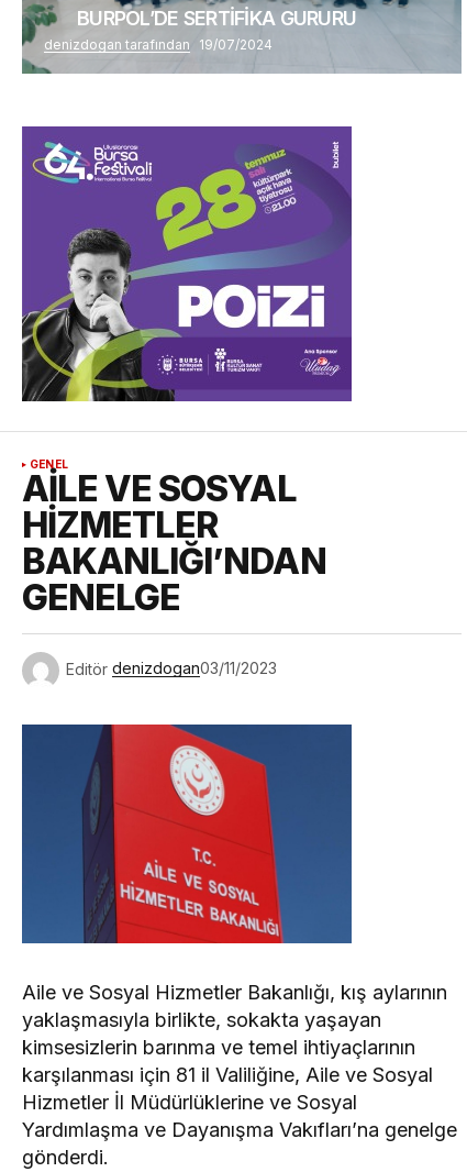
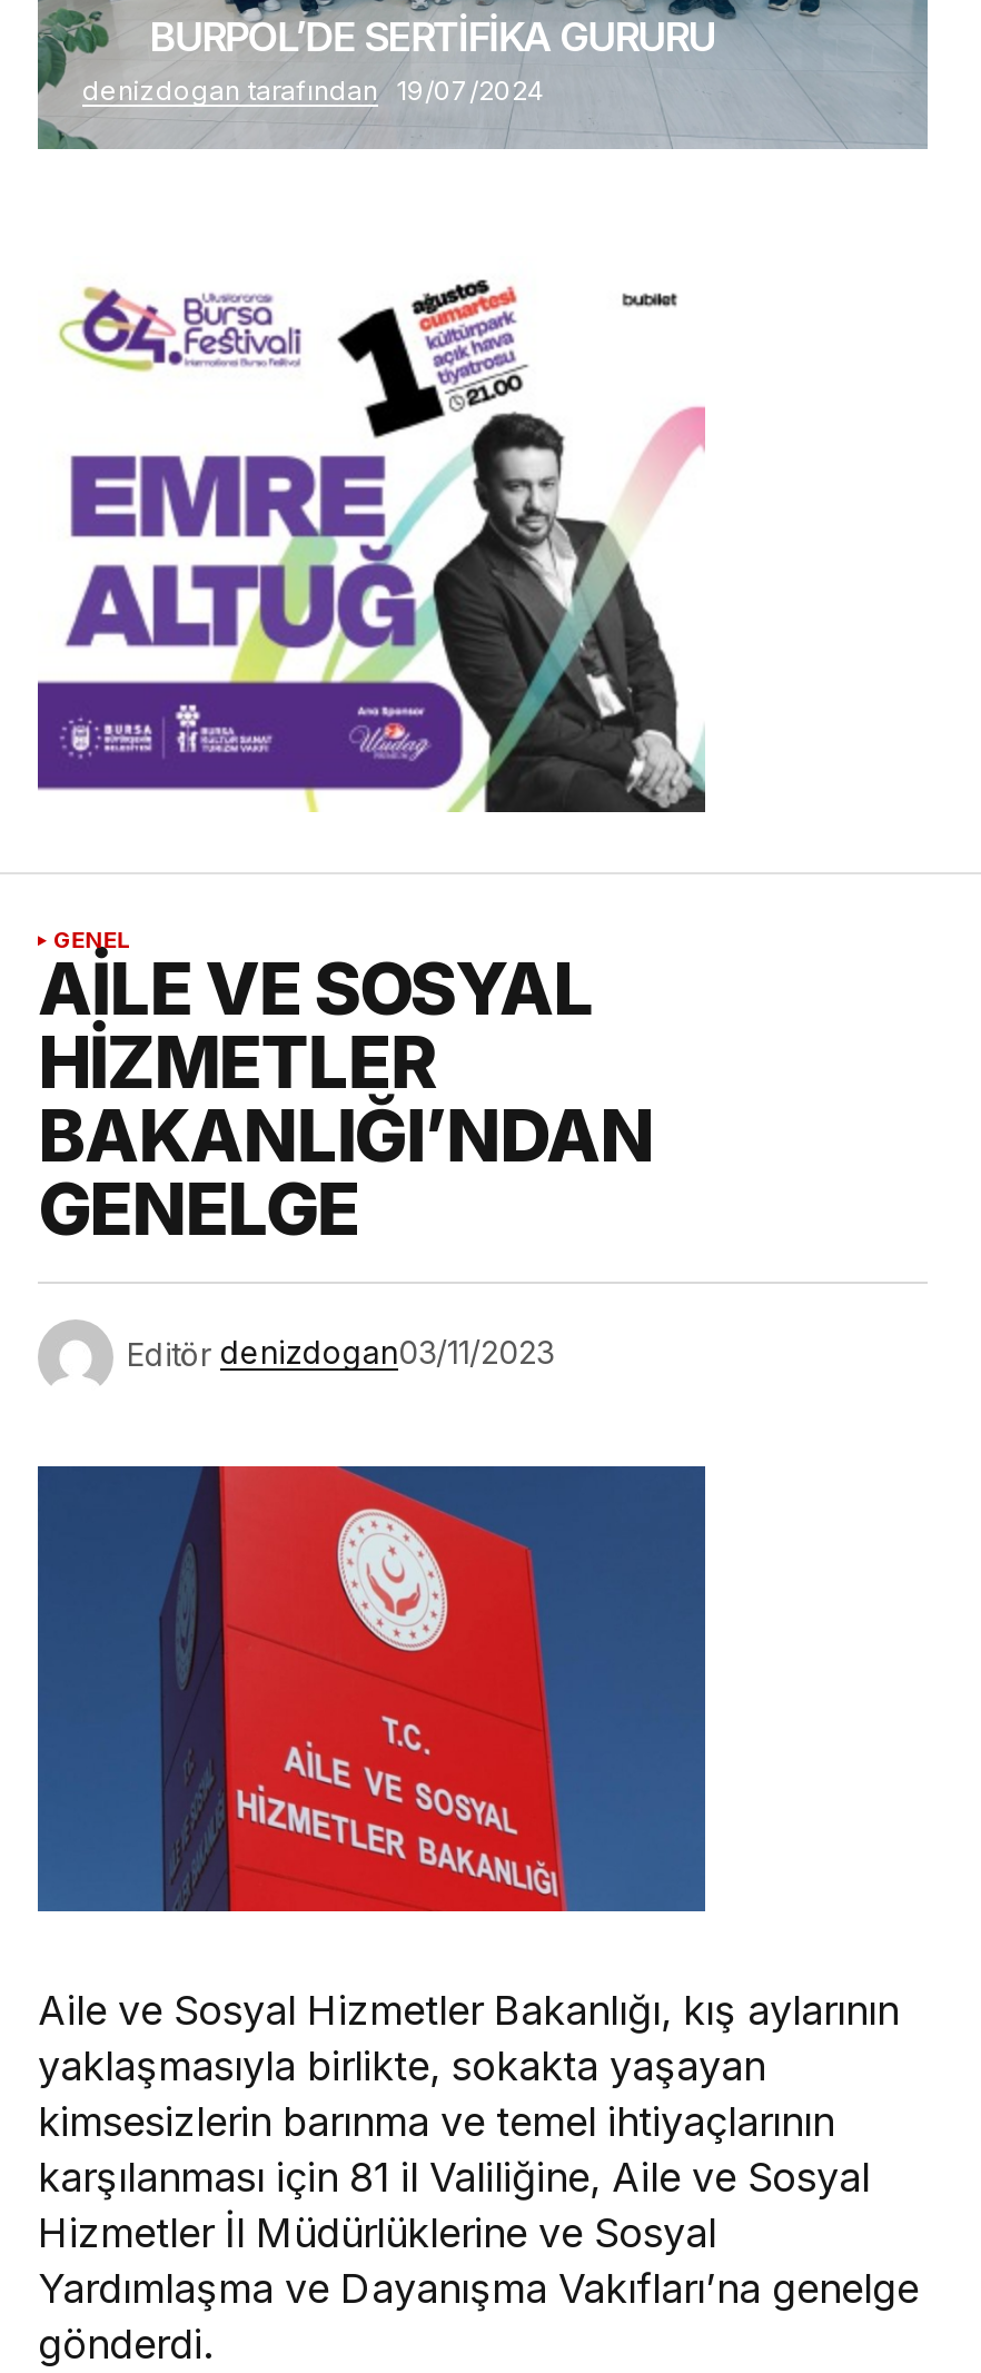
- [image]
+ [image]
